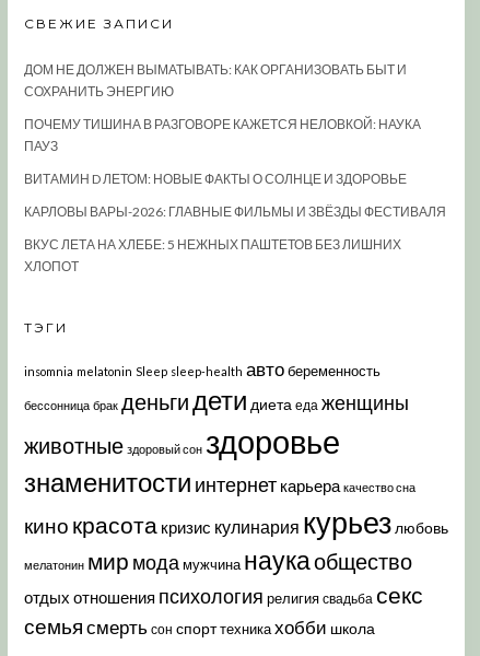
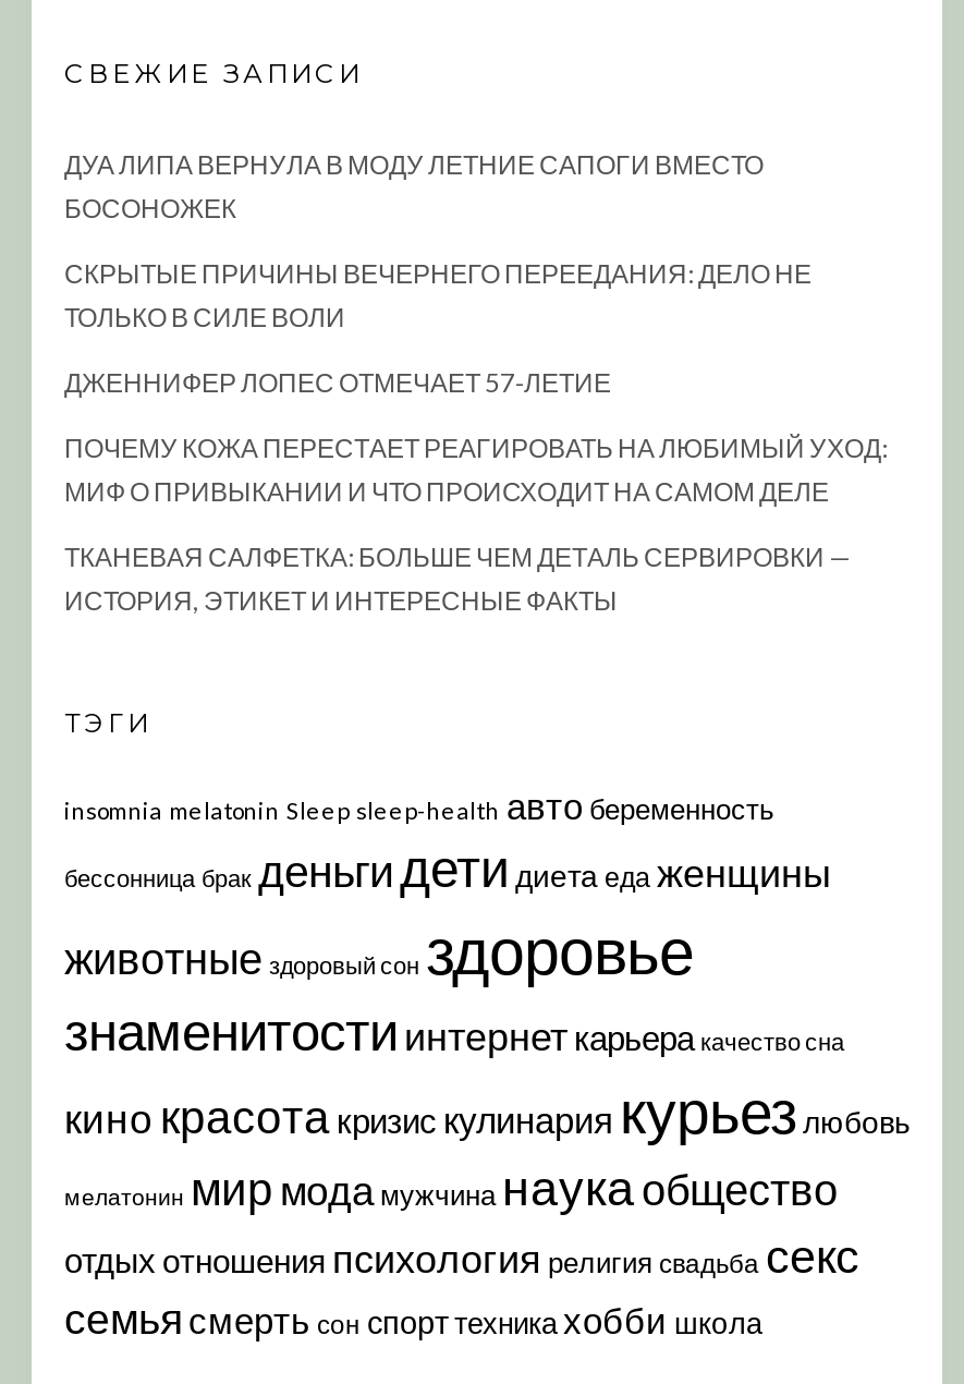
- ДОМ НЕ ДОЛЖЕН ВЫМАТЫВАТЬ: КАК ОРГАНИЗОВАТЬ БЫТ И
- СОХРАНИТЬ ЭНЕРГИЮ
+ ДУА ЛИПА ВЕРНУЛА В МОДУ ЛЕТНИЕ САПОГИ ВМЕСТО
+ БОСОНОЖЕК

- ПОЧЕМУ ТИШИНА В РАЗГОВОРЕ КАЖЕТСЯ НЕЛОВКОЙ: НАУКА
- ПАУЗ
+ СКРЫТЫЕ ПРИЧИНЫ ВЕЧЕРНЕГО ПЕРЕЕДАНИЯ: ДЕЛО НЕ
+ ТОЛЬКО В СИЛЕ ВОЛИ

- ВИТАМИН D ЛЕТОМ: НОВЫЕ ФАКТЫ О СОЛНЦЕ И ЗДОРОВЬЕ
+ ДЖЕННИФЕР ЛОПЕС ОТМЕЧАЕТ 57-ЛЕТИЕ

- КАРЛОВЫ ВАРЫ-2026: ГЛАВНЫЕ ФИЛЬМЫ И ЗВЁЗДЫ ФЕСТИВАЛЯ
+ ПОЧЕМУ КОЖА ПЕРЕСТАЕТ РЕАГИРОВАТЬ НА ЛЮБИМЫЙ УХОД:
+ МИФ О ПРИВЫКАНИИ И ЧТО ПРОИСХОДИТ НА САМОМ ДЕЛЕ

- ВКУС ЛЕТА НА ХЛЕБЕ: 5 НЕЖНЫХ ПАШТЕТОВ БЕЗ ЛИШНИХ
- ХЛОПОТ
+ ТКАНЕВАЯ САЛФЕТКА: БОЛЬШЕ ЧЕМ ДЕТАЛЬ СЕРВИРОВКИ —
+ ИСТОРИЯ, ЭТИКЕТ И ИНТЕРЕСНЫЕ ФАКТЫ
